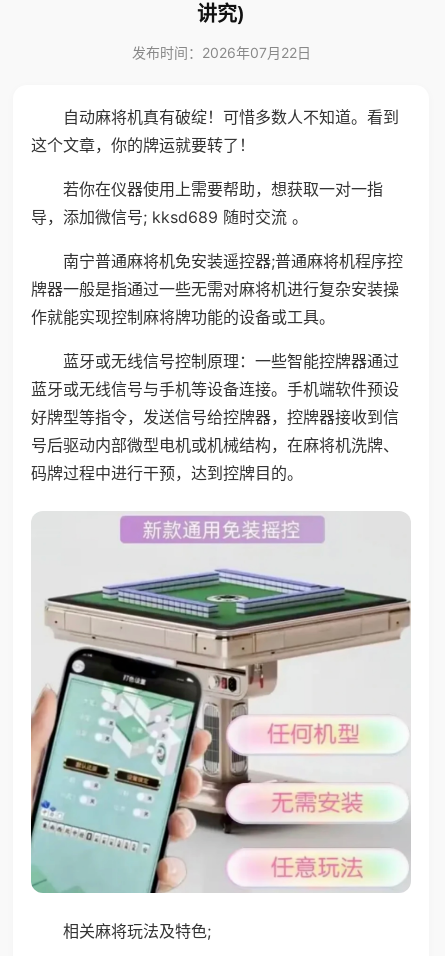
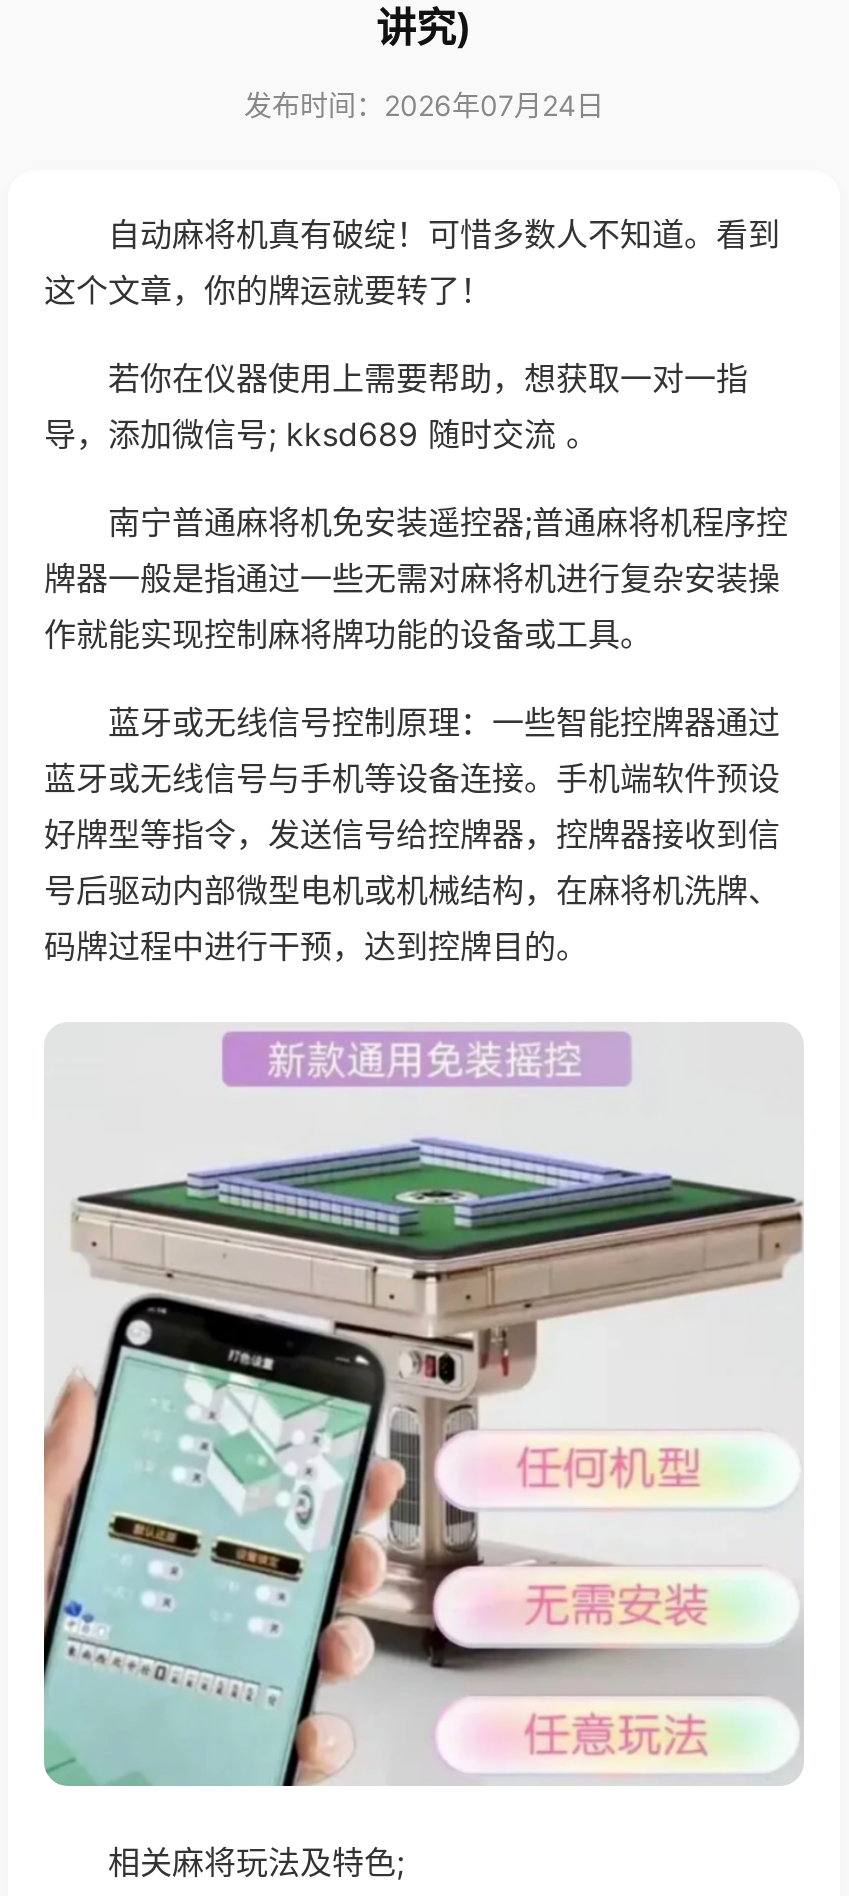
- 发布时间：2026年07月22日
+ 发布时间：2026年07月24日
